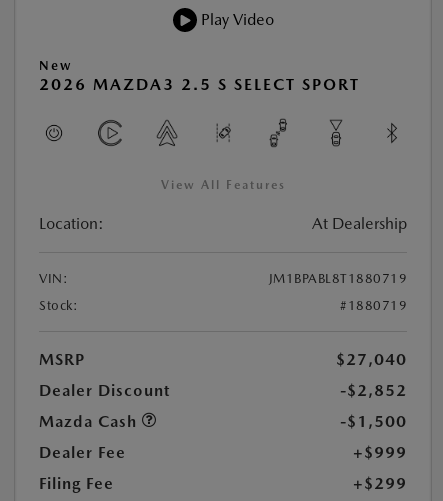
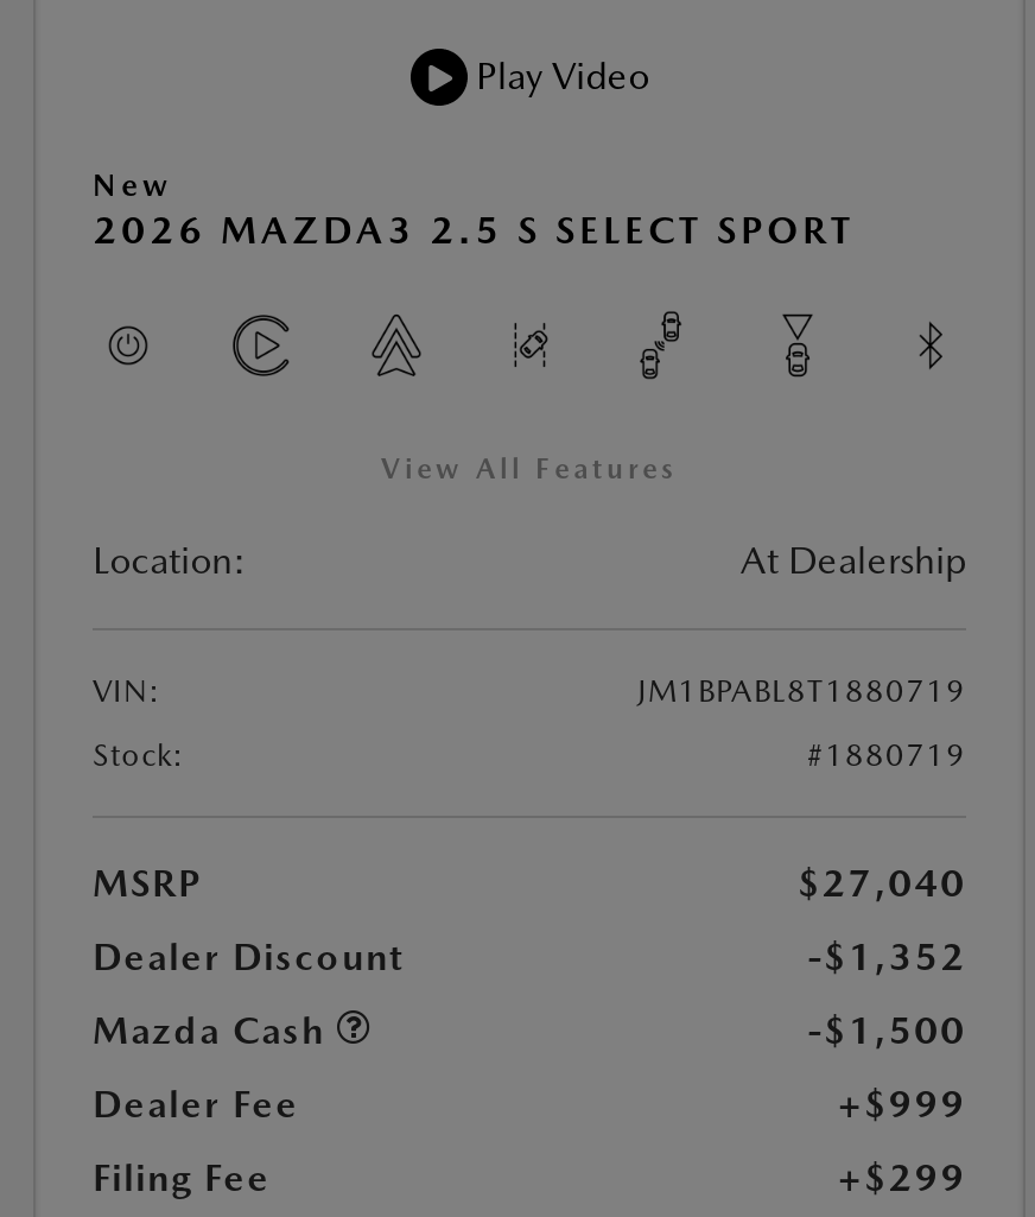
- -$2,852
+ -$1,352
